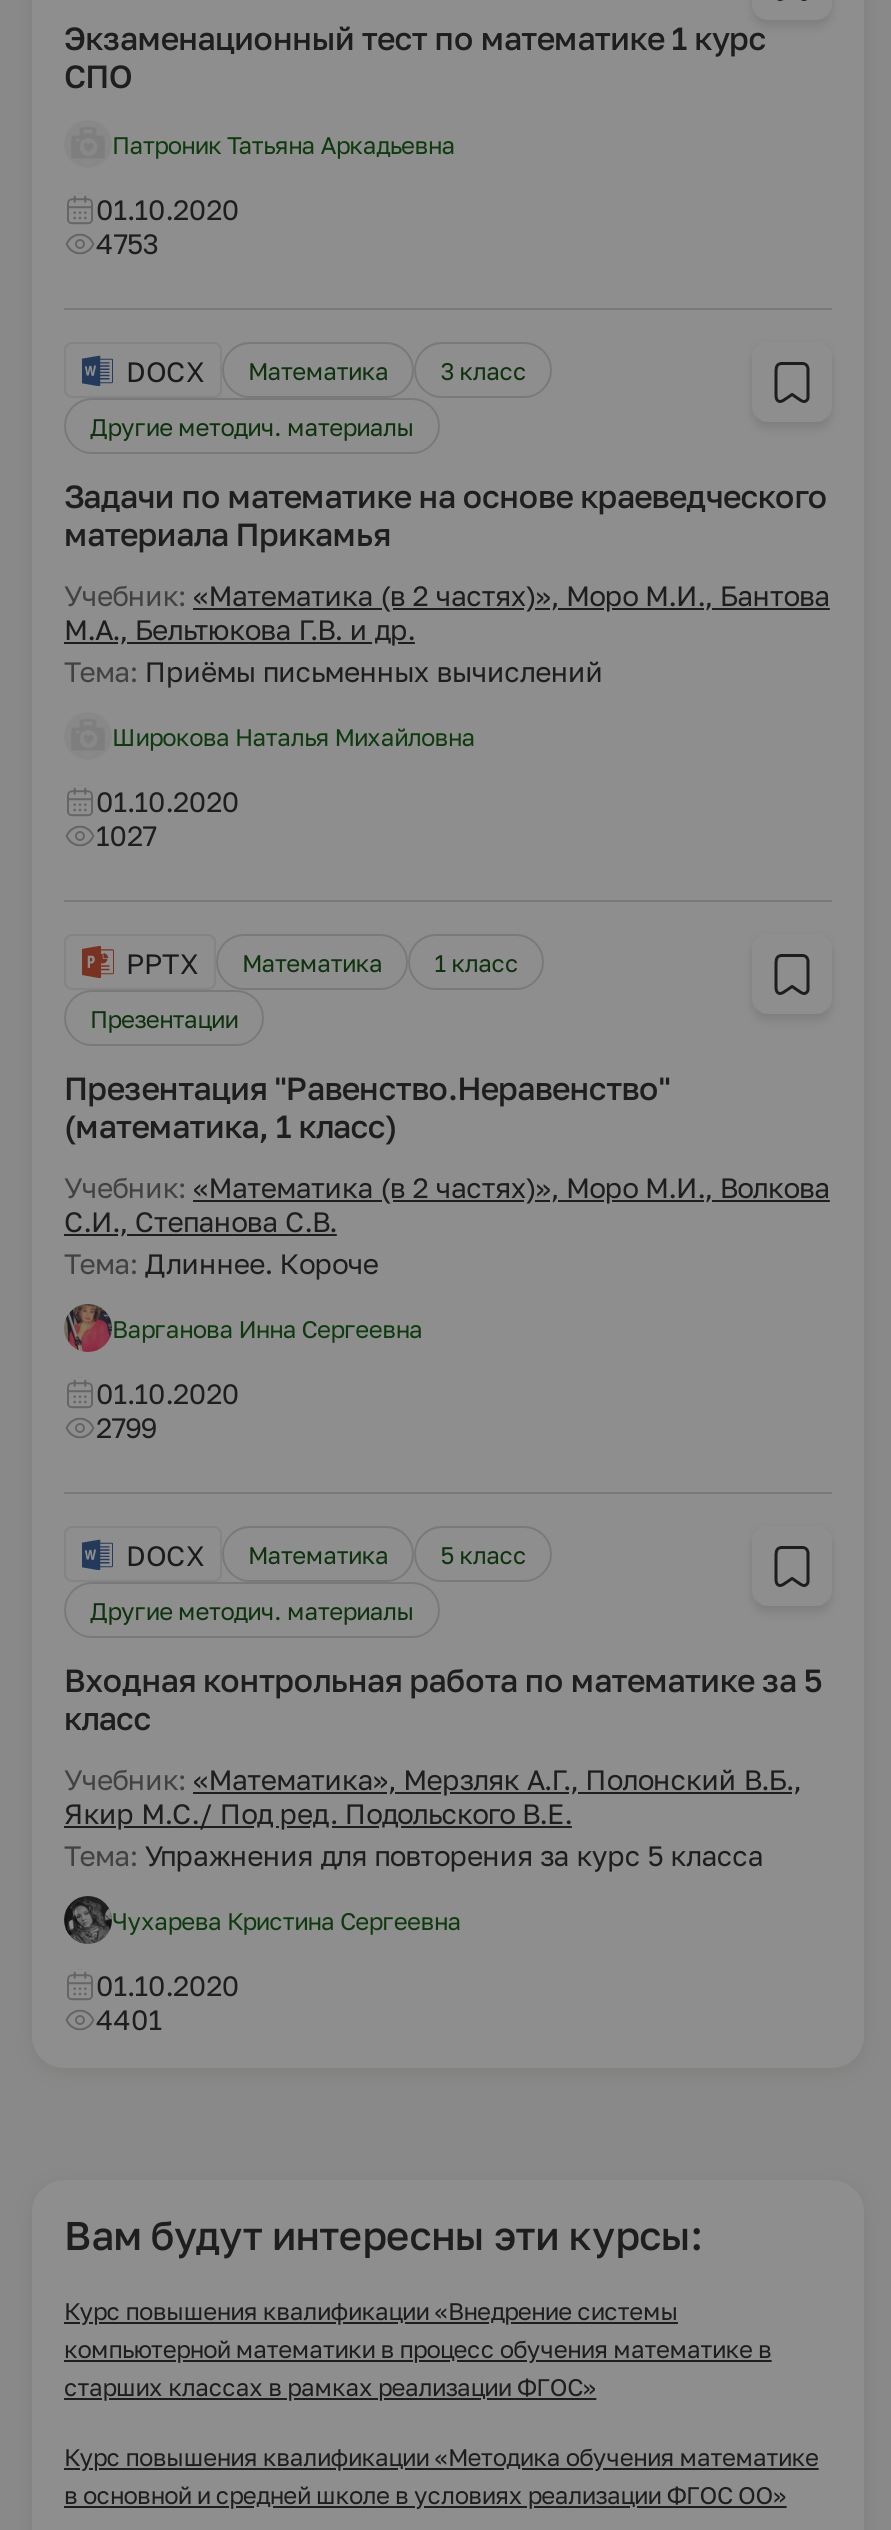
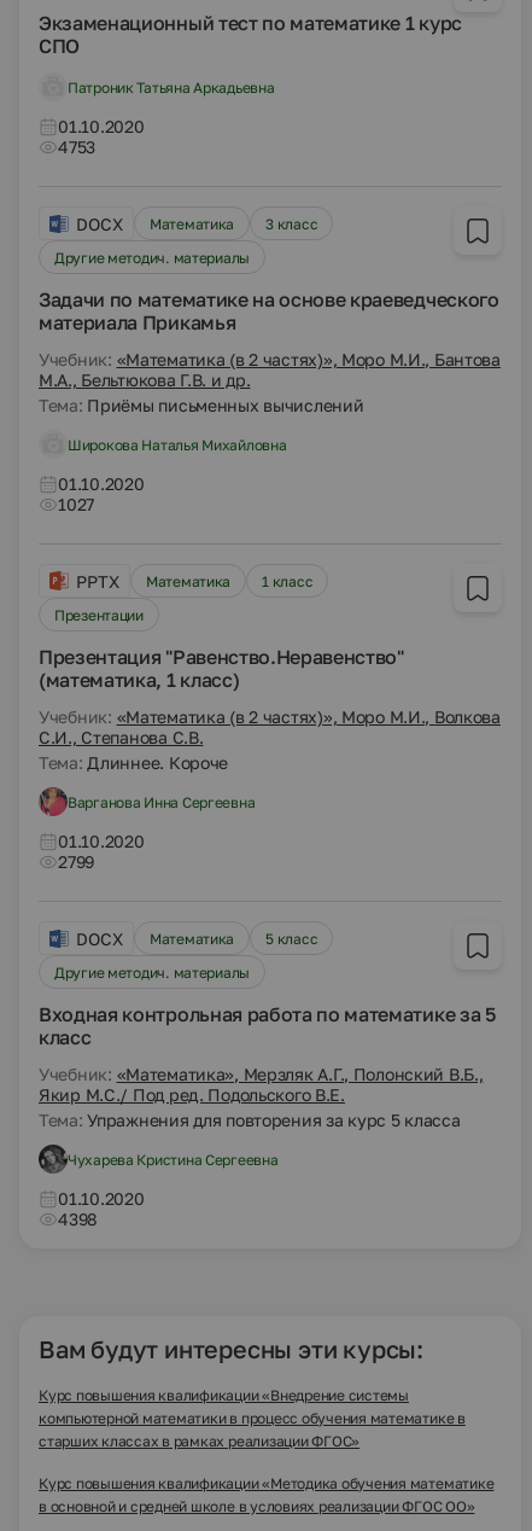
- 4401
+ 4398
